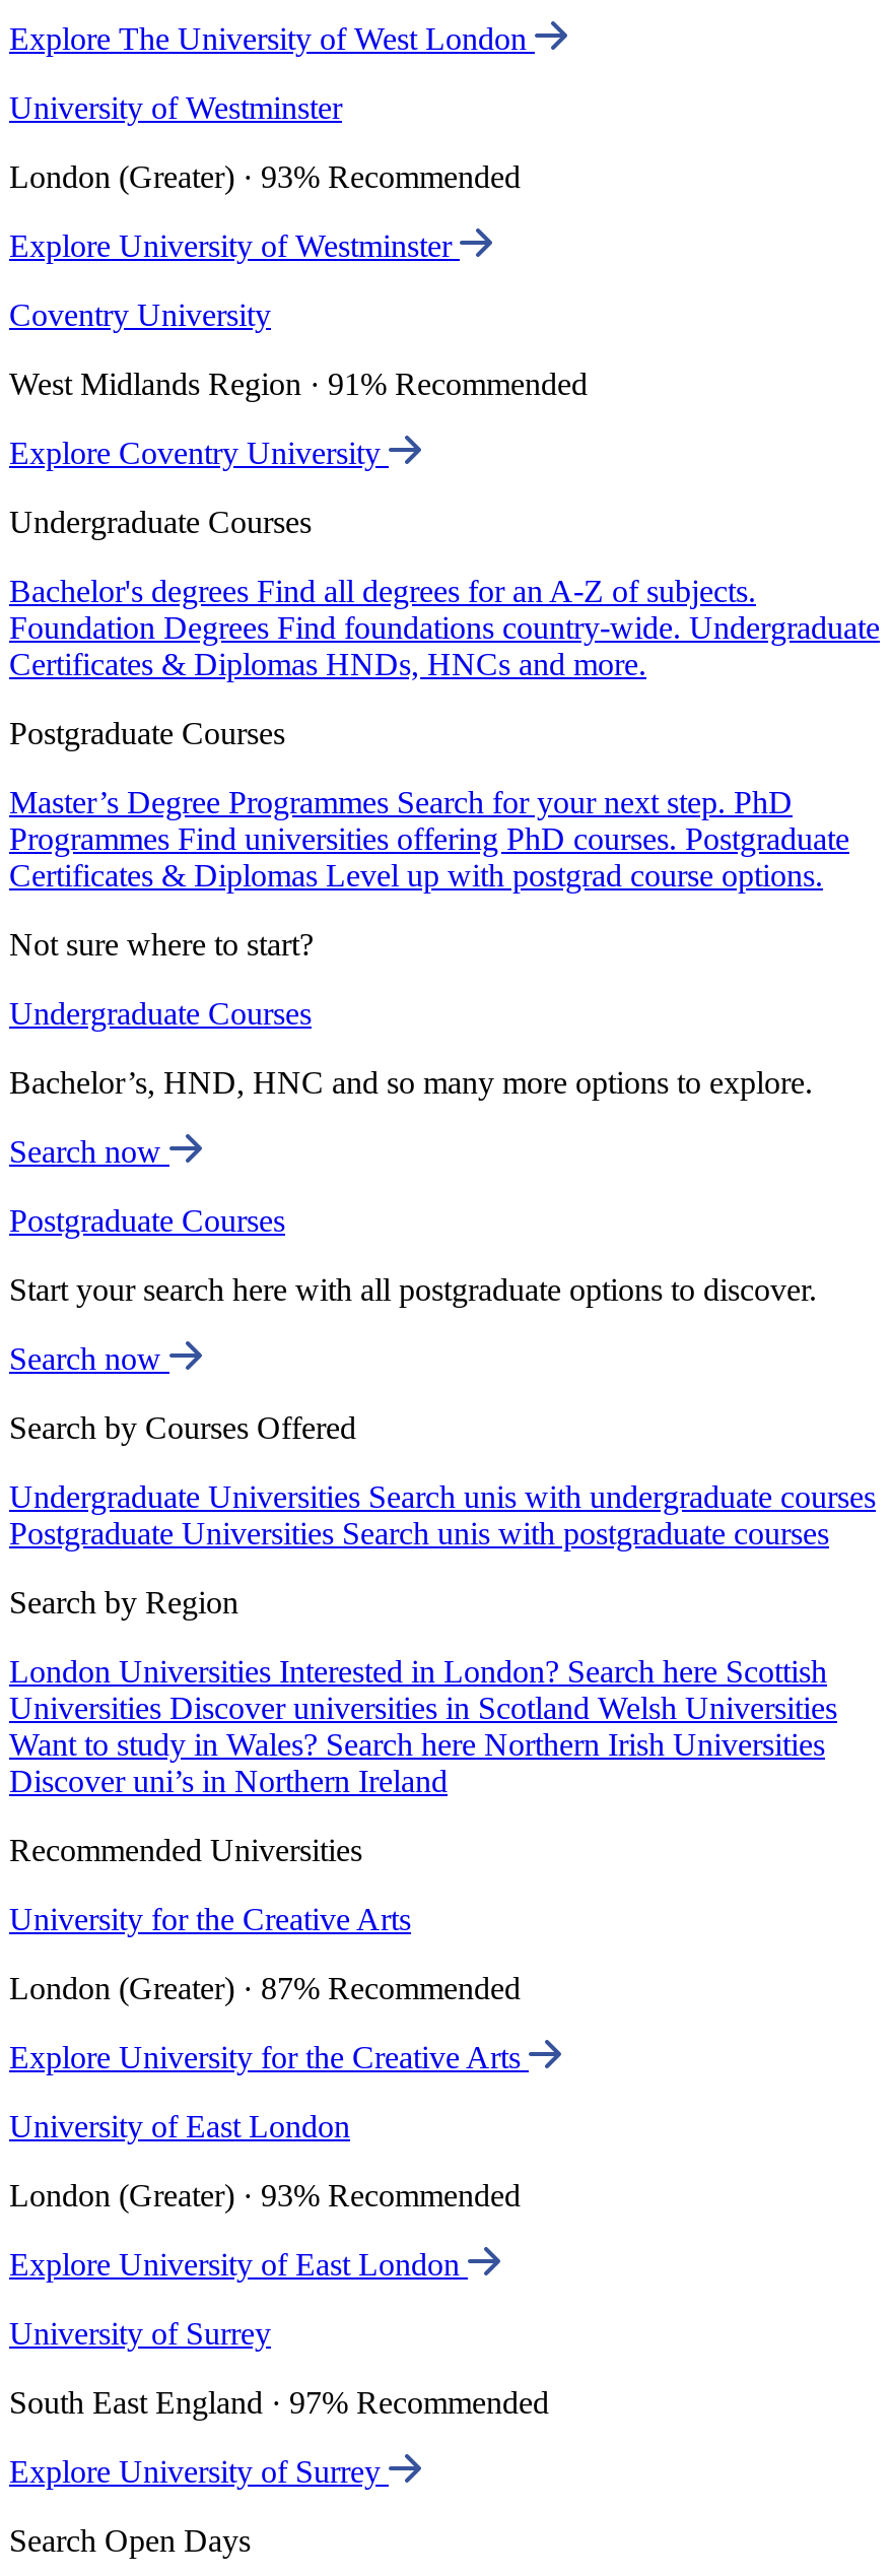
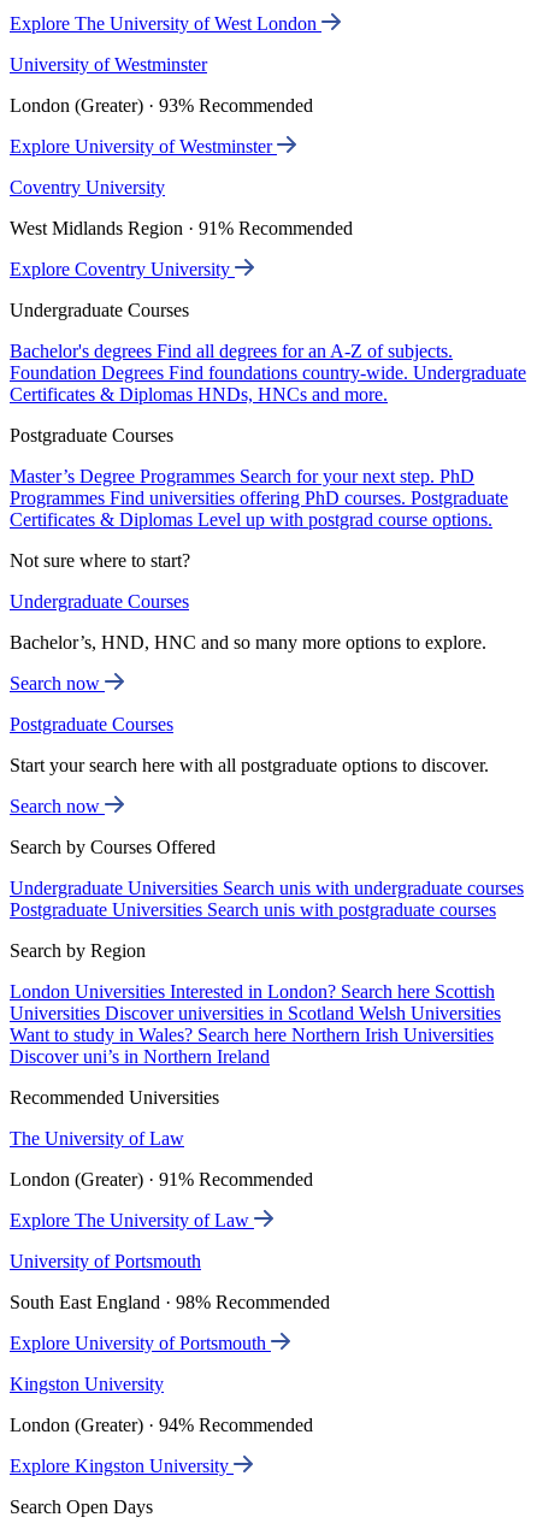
- University for the Creative Arts
+ The University of Law

- London (Greater) · 87% Recommended
+ London (Greater) · 91% Recommended

- Explore University for the Creative Arts
+ Explore The University of Law

- University of East London
+ University of Portsmouth

- London (Greater) · 93% Recommended
+ South East England · 98% Recommended

- Explore University of East London
+ Explore University of Portsmouth

- University of Surrey
+ Kingston University

- South East England · 97% Recommended
+ London (Greater) · 94% Recommended

- Explore University of Surrey
+ Explore Kingston University
